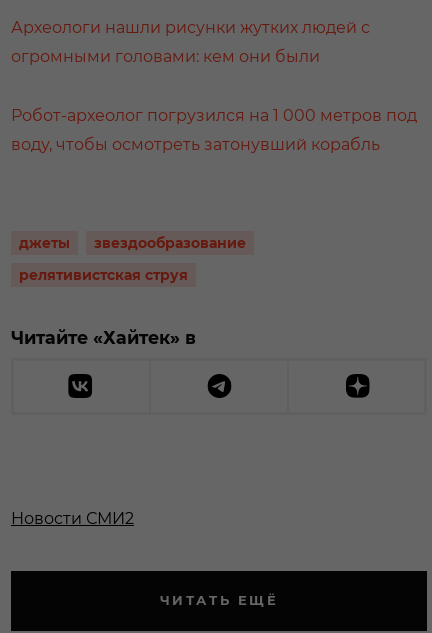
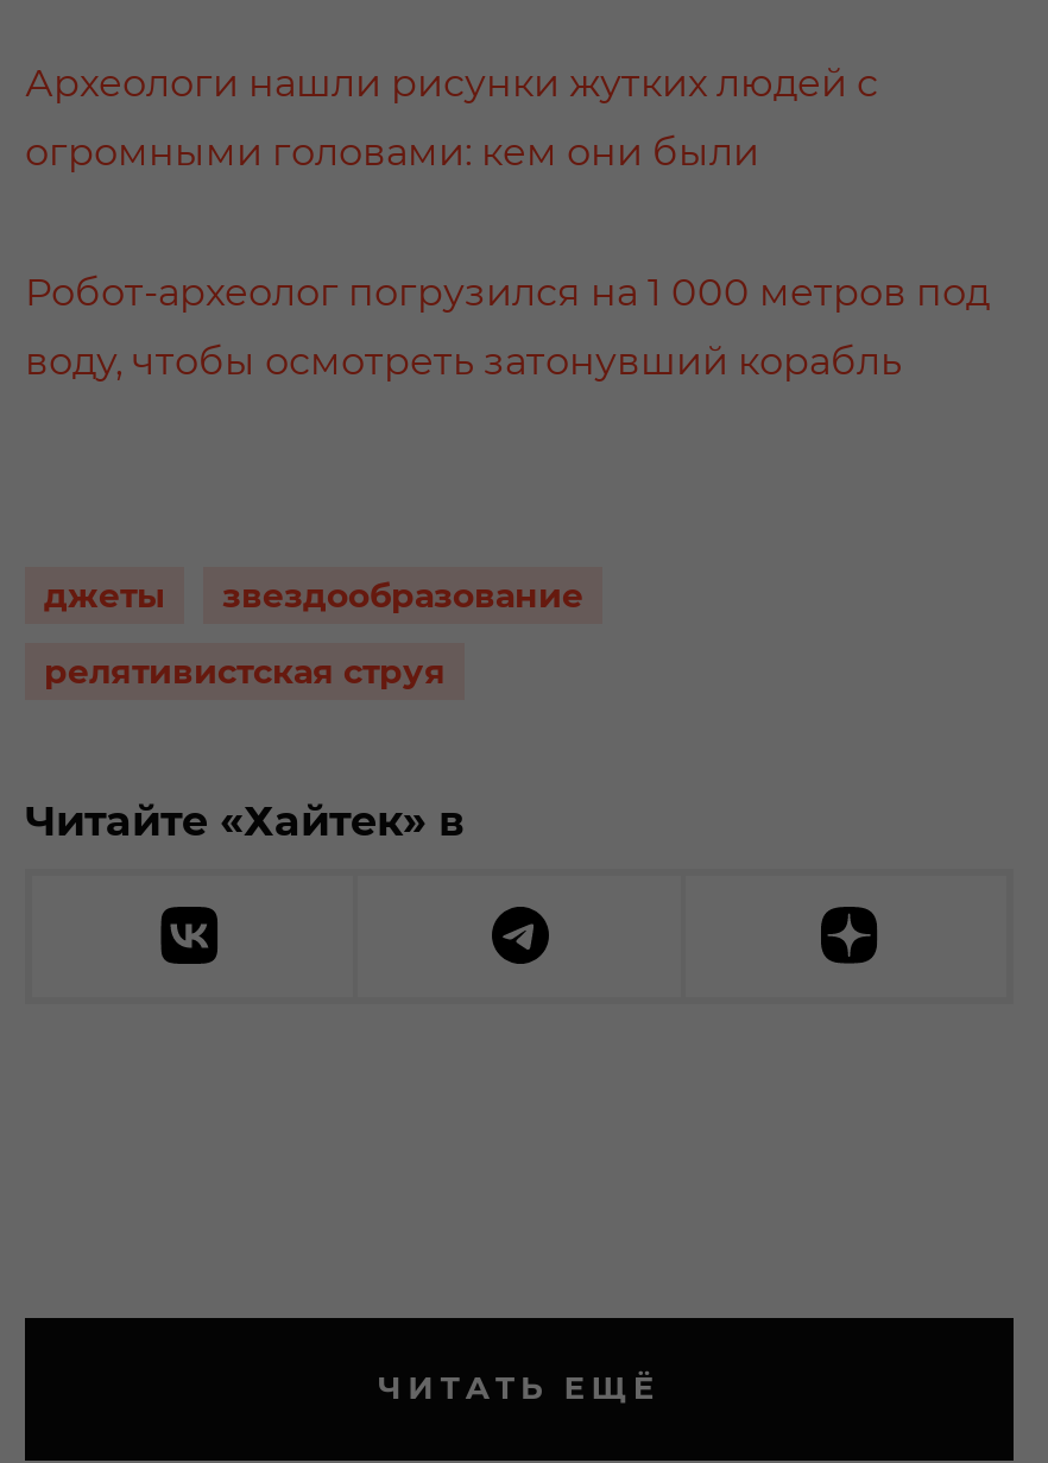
- Новости СМИ2
